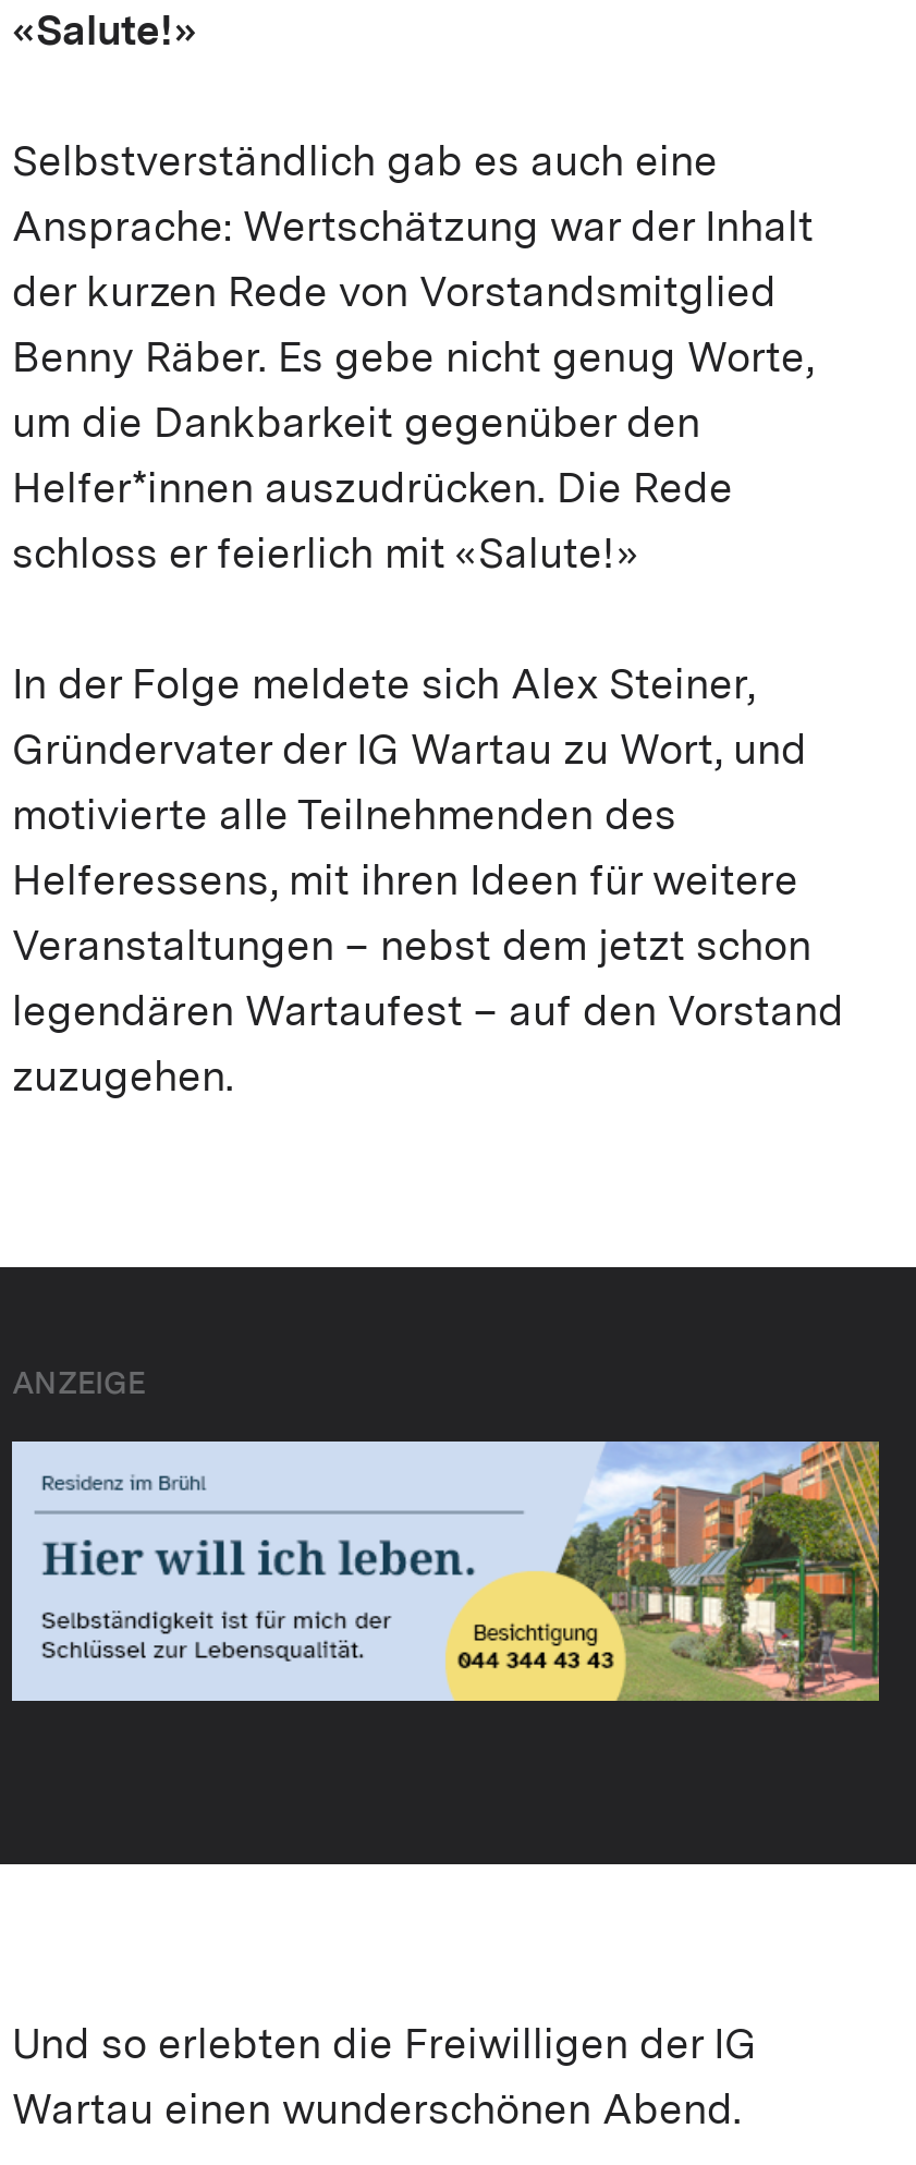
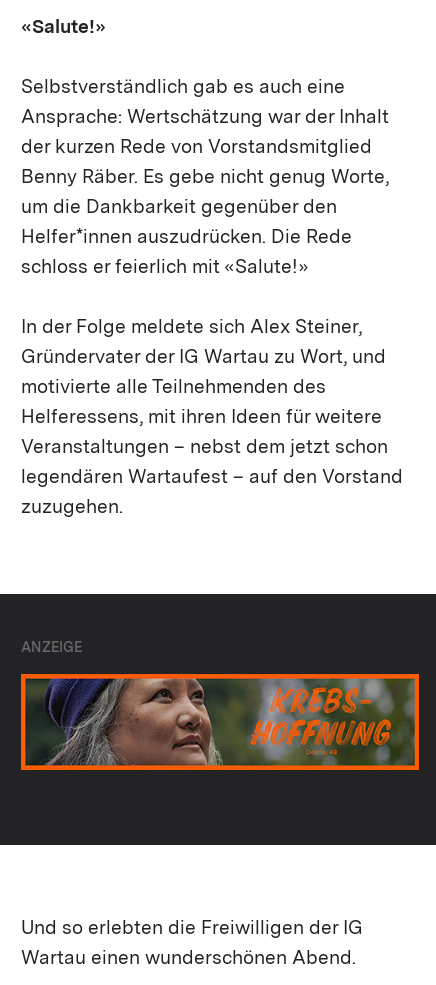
- [image]
+ [image]
